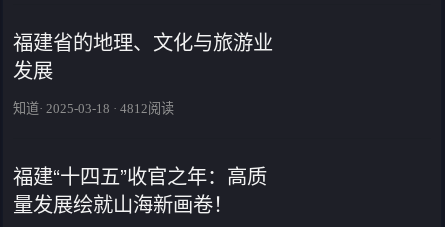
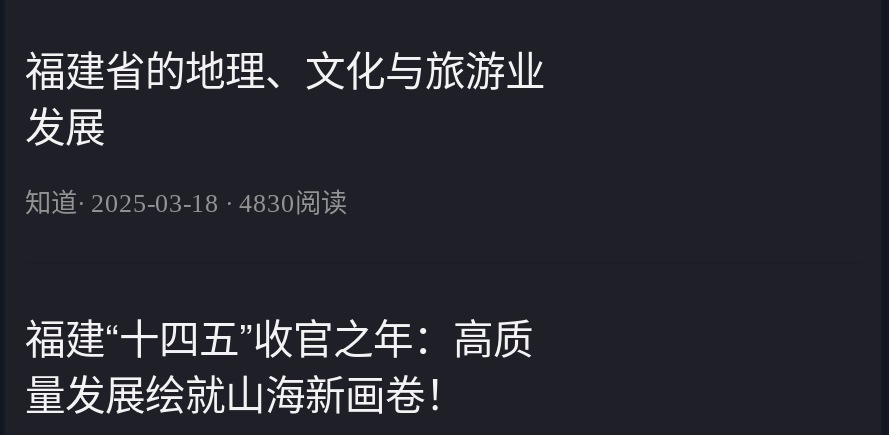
- 知道· 2025-03-18 · 4812阅读
+ 知道· 2025-03-18 · 4830阅读
